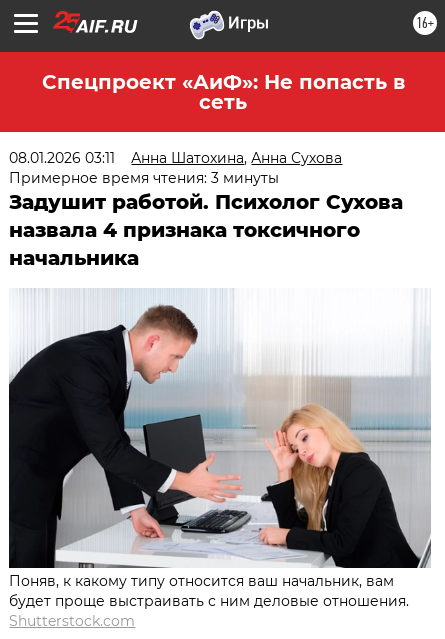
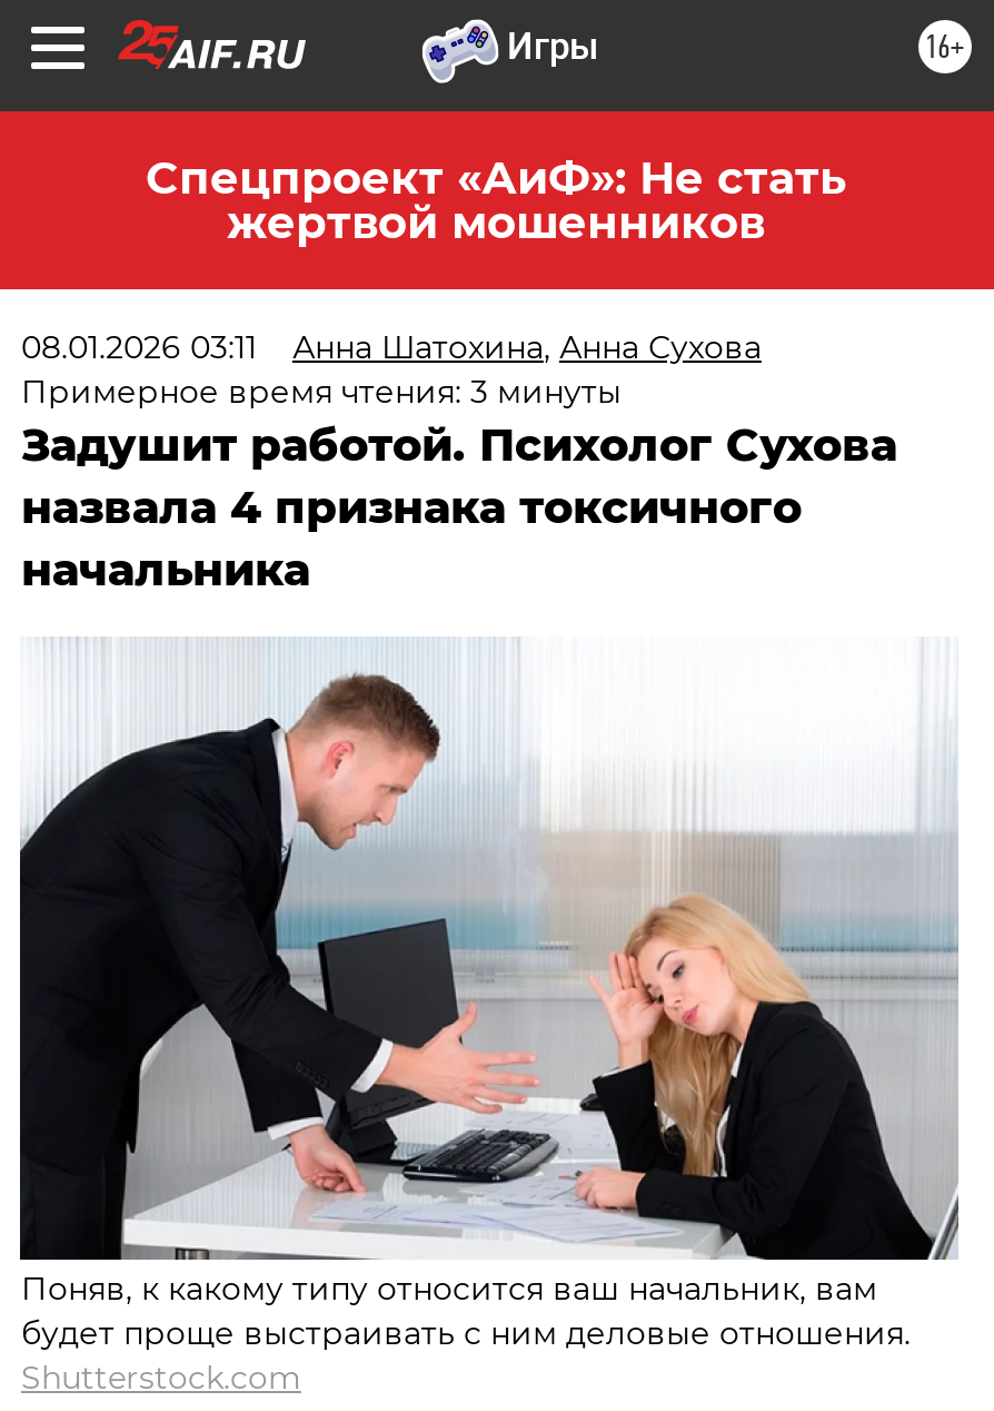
- Спецпроект «АиФ»: Не попасть в
- сеть
+ Спецпроект «АиФ»: Не стать
+ жертвой мошенников
